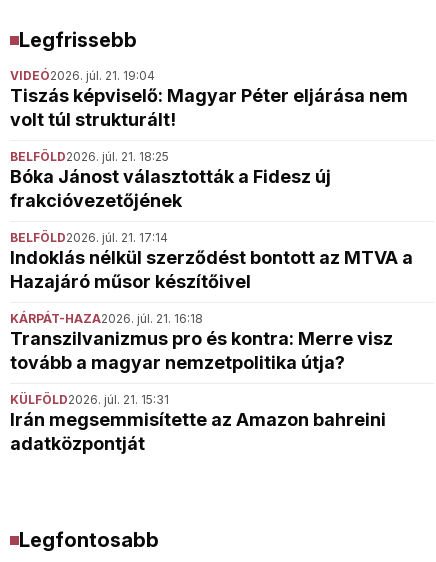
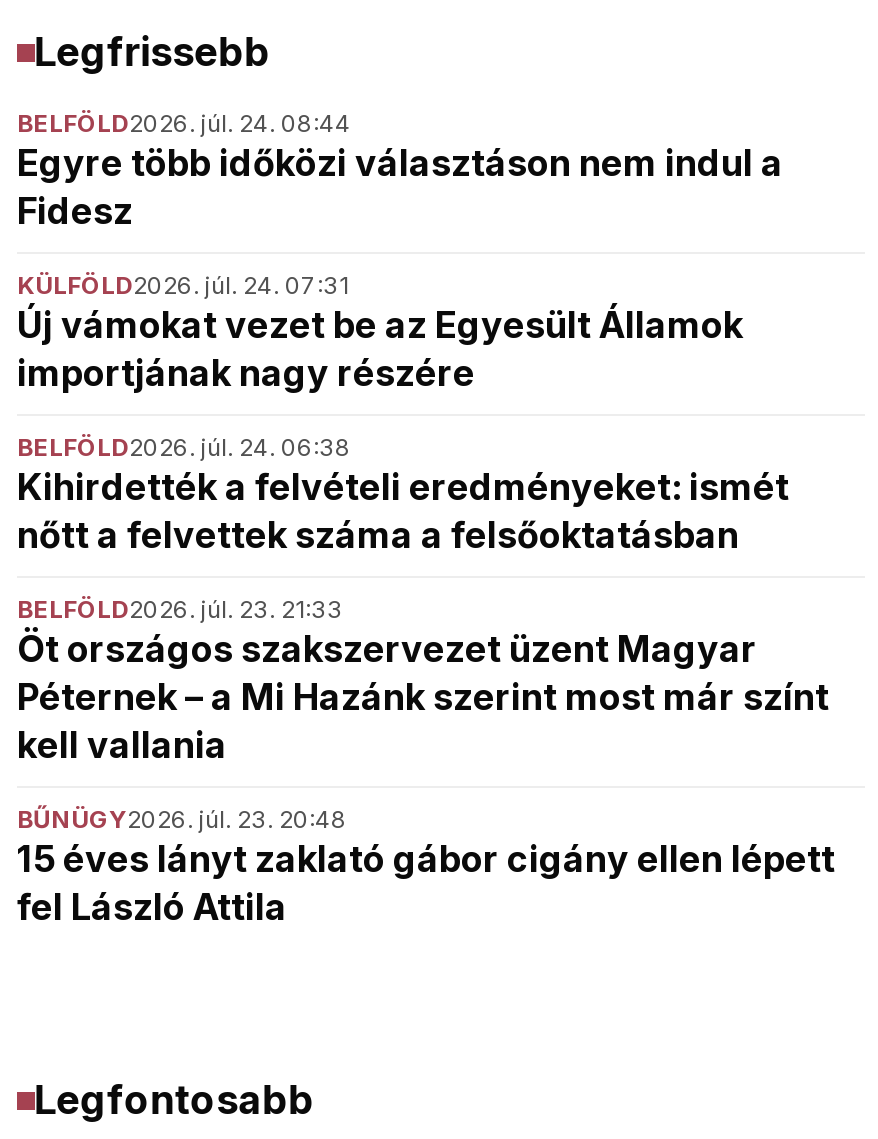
- VIDEÓ2026. júl. 21. 19:04
- Tiszás képviselő: Magyar Péter eljárása nem
- volt túl strukturált!
+ BELFÖLD2026. júl. 24. 08:44
+ Egyre több időközi választáson nem indul a
+ Fidesz

- BELFÖLD2026. júl. 21. 18:25
- Bóka Jánost választották a Fidesz új
- frakcióvezetőjének
+ KÜLFÖLD2026. júl. 24. 07:31
+ Új vámokat vezet be az Egyesült Államok
+ importjának nagy részére

- BELFÖLD2026. júl. 21. 17:14
- Indoklás nélkül szerződést bontott az MTVA a
- Hazajáró műsor készítőivel
+ BELFÖLD2026. júl. 24. 06:38
+ Kihirdették a felvételi eredményeket: ismét
+ nőtt a felvettek száma a felsőoktatásban

- KÁRPÁT-HAZA2026. júl. 21. 16:18
- Transzilvanizmus pro és kontra: Merre visz
- tovább a magyar nemzetpolitika útja?
+ BELFÖLD2026. júl. 23. 21:33
+ Öt országos szakszervezet üzent Magyar
+ Péternek – a Mi Hazánk szerint most már színt
+ kell vallania

- KÜLFÖLD2026. júl. 21. 15:31
- Irán megsemmisítette az Amazon bahreini
- adatközpontját
+ BŰNÜGY2026. júl. 23. 20:48
+ 15 éves lányt zaklató gábor cigány ellen lépett
+ fel László Attila
